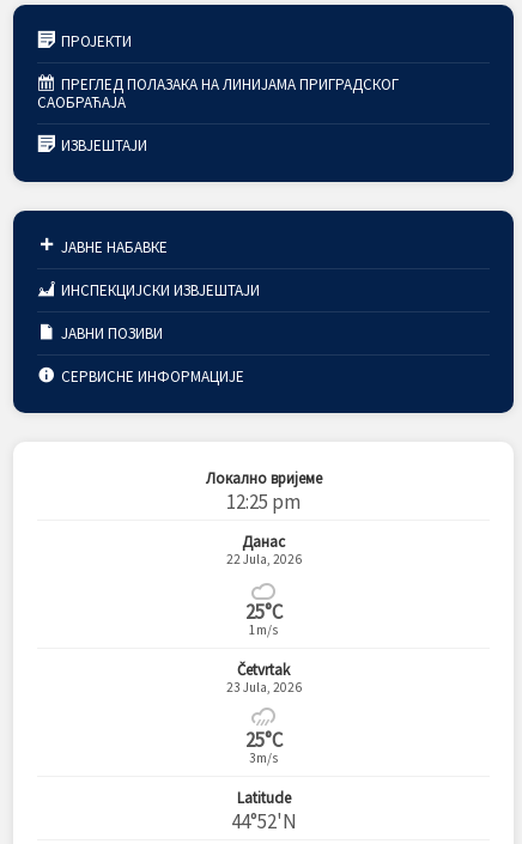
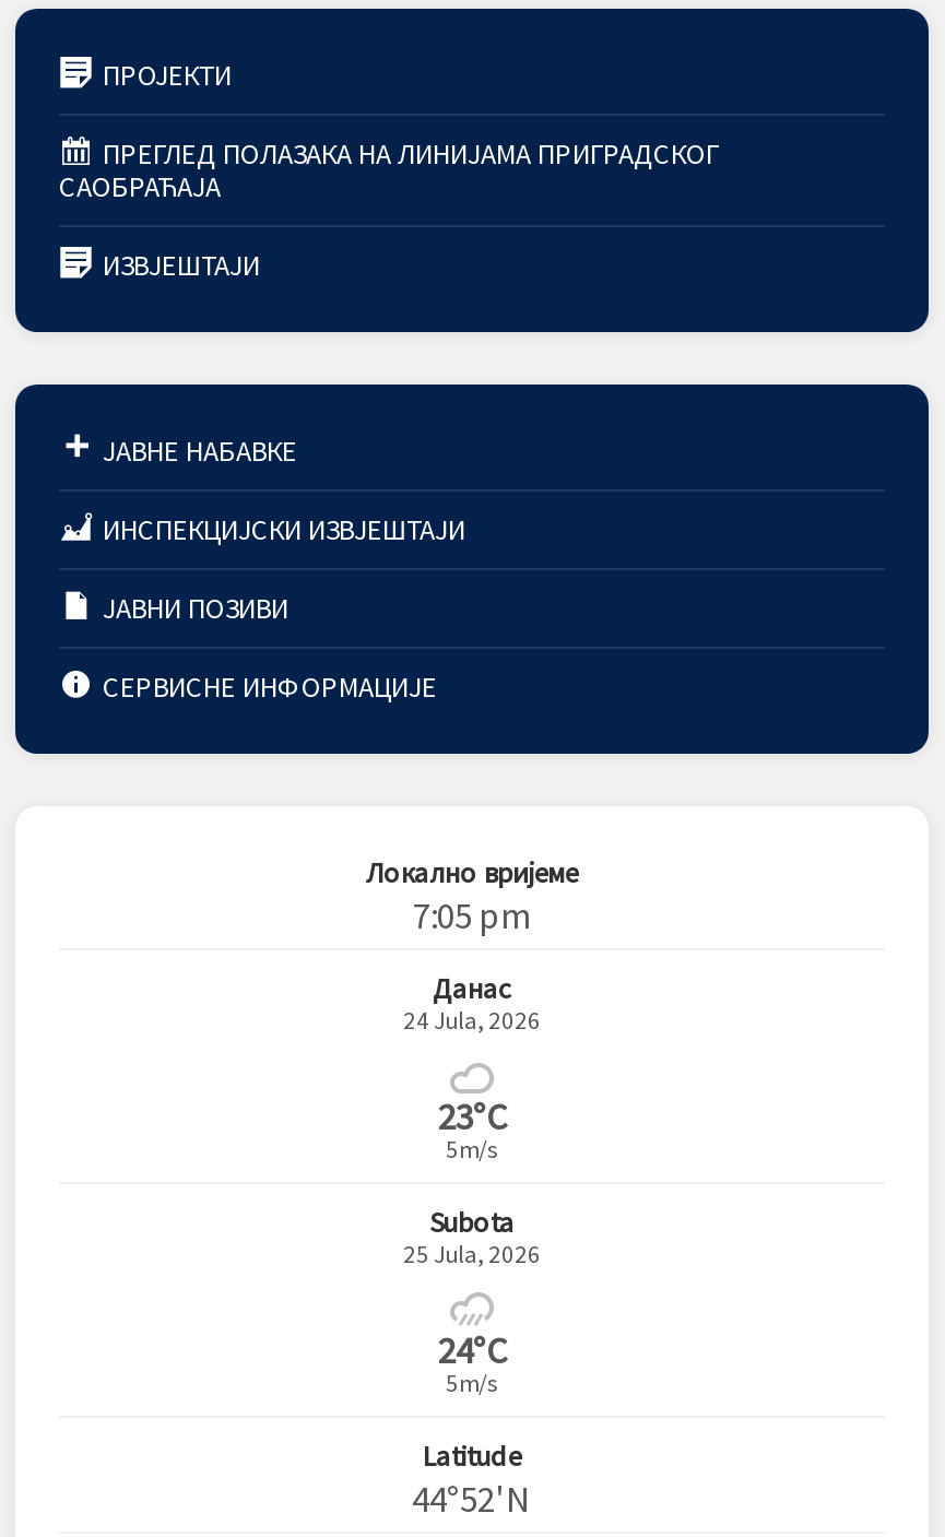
- 12:25 pm
+ 7:05 pm

- 22 Jula, 2026
+ 24 Jula, 2026

- 25°C
- 1m/s
+ 23°C
+ 5m/s

- Četvrtak
- 23 Jula, 2026
+ Subota
+ 25 Jula, 2026

- 25°C
- 3m/s
+ 24°C
+ 5m/s
